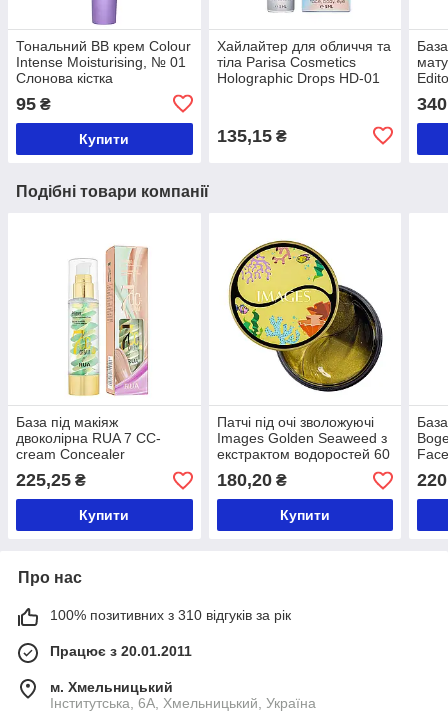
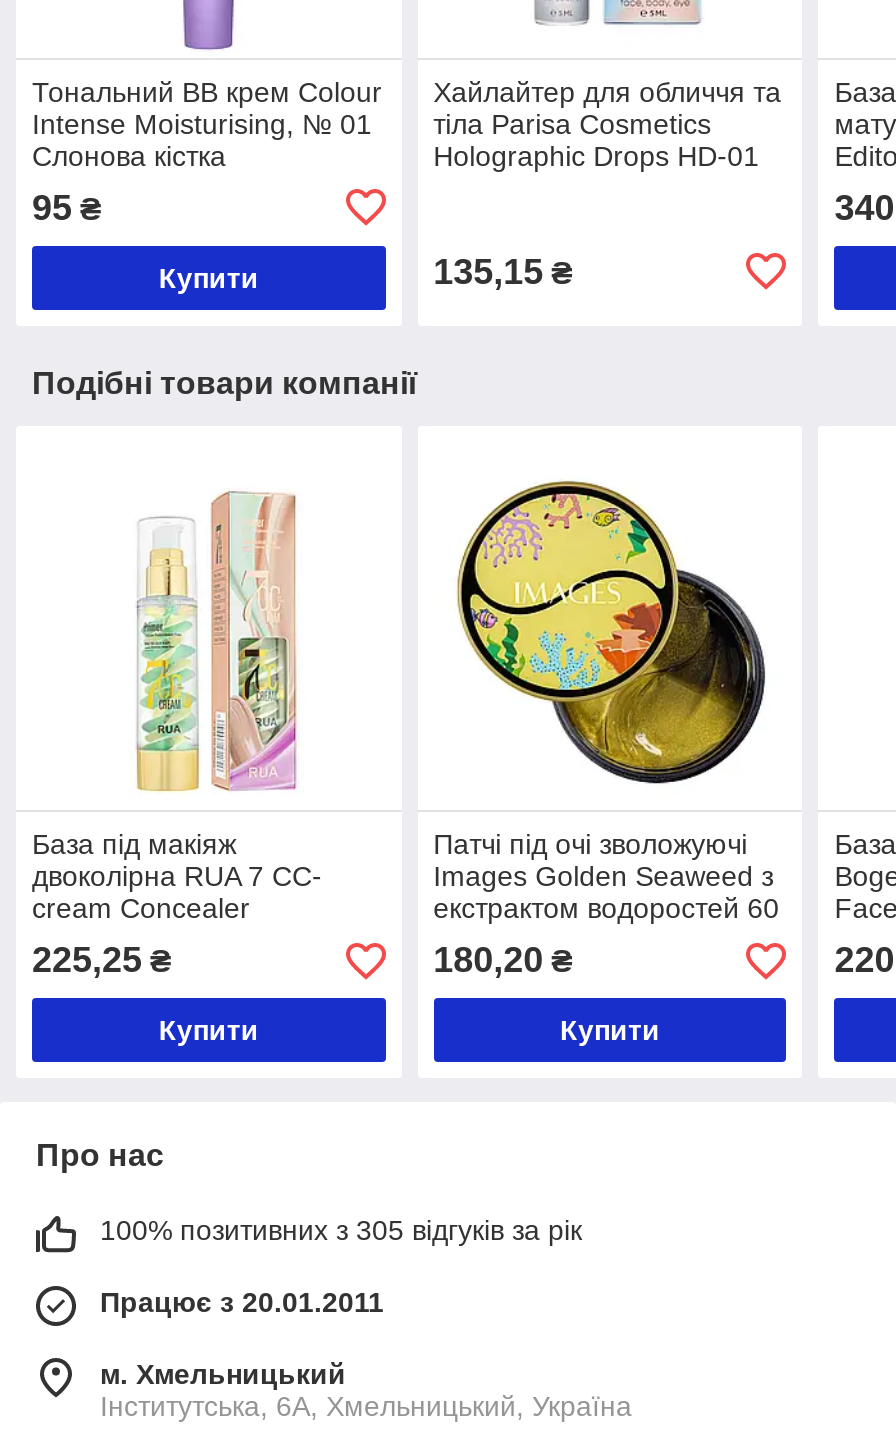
- 100% позитивних з 310 відгуків за рік
+ 100% позитивних з 305 відгуків за рік
